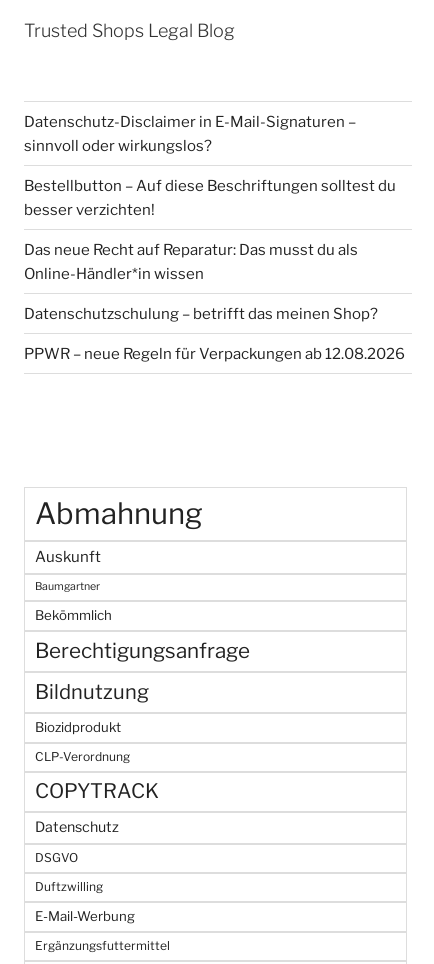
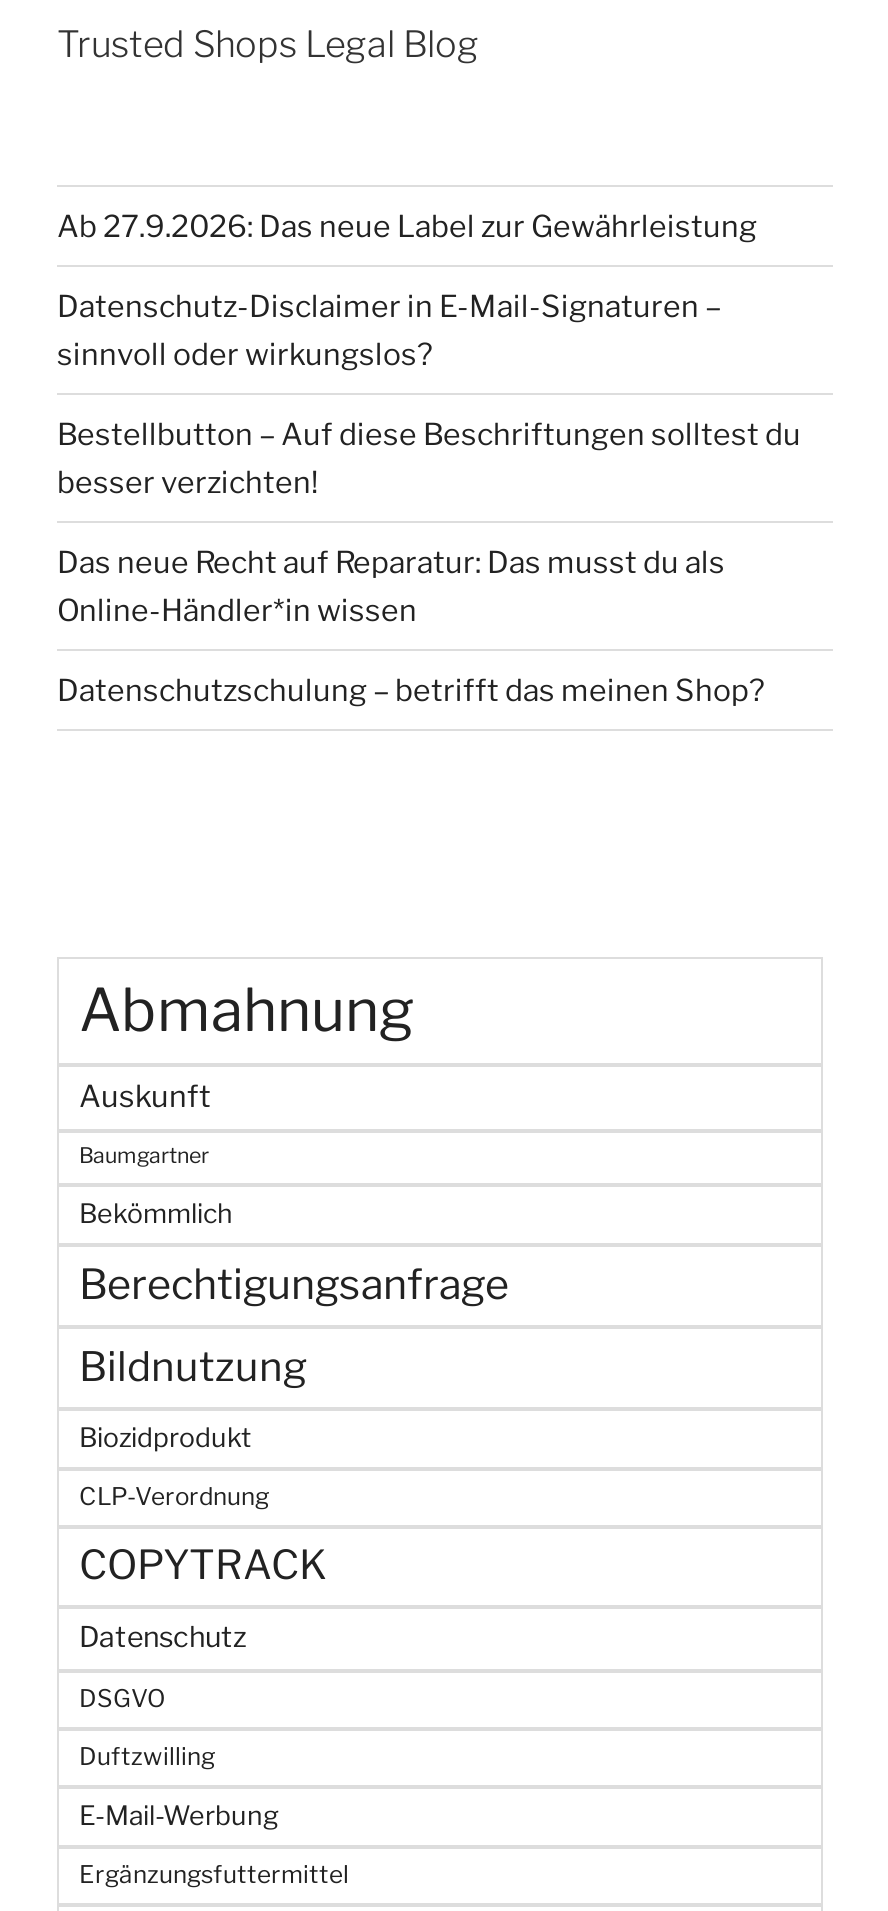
+ Ab 27.9.2026: Das neue Label zur Gewährleistung

moved down: Datenschutz-Disclaimer in E-Mail-Signaturen – | sinnvoll oder wirkungslos? | Bestellbutton – Auf diese Beschriftungen solltest du | besser verzichten! | Das neue Recht auf Reparatur: Das musst du als | Online-Händler*in wissen | Datenschutzschulung – betrifft das meinen Shop?

- PPWR – neue Regeln für Verpackungen ab 12.08.2026
